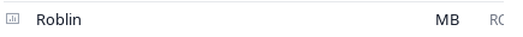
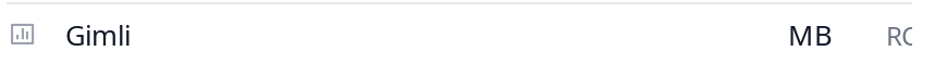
- Roblin
+ Gimli
